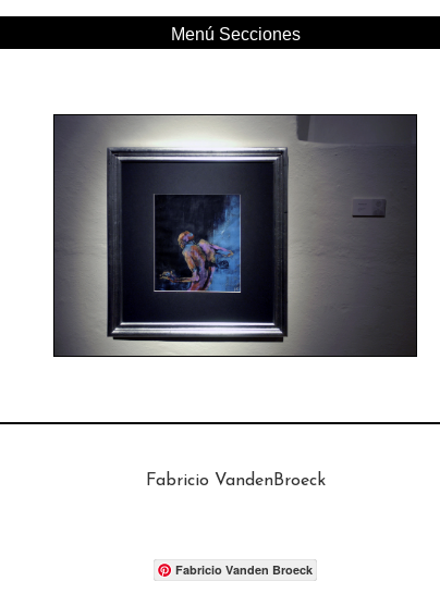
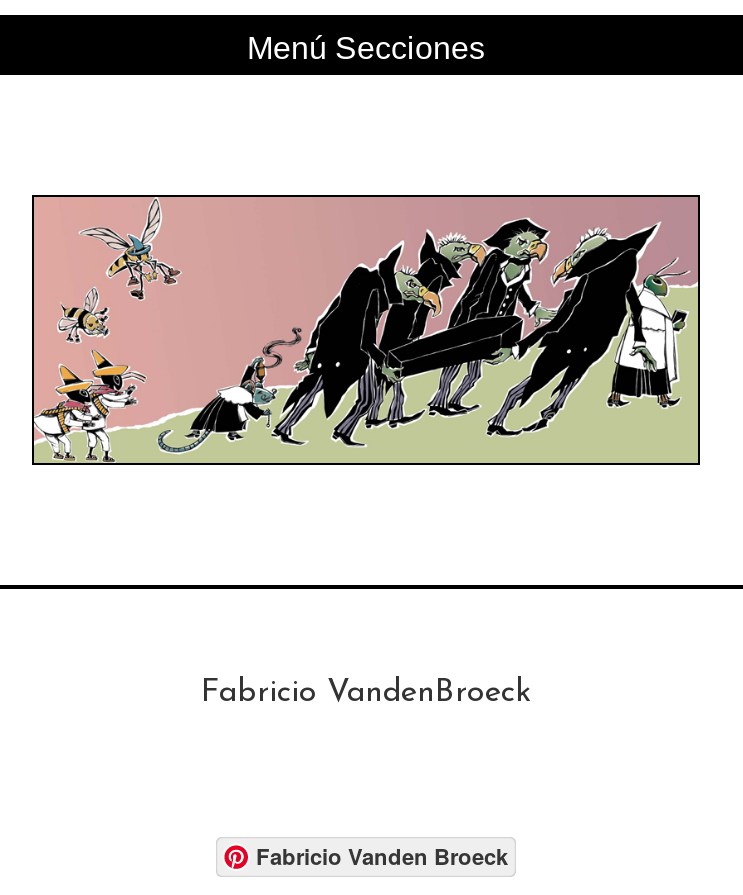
- [image]
+ [image]
